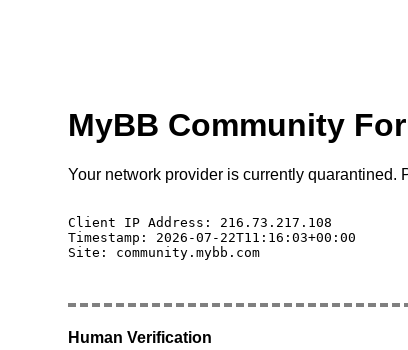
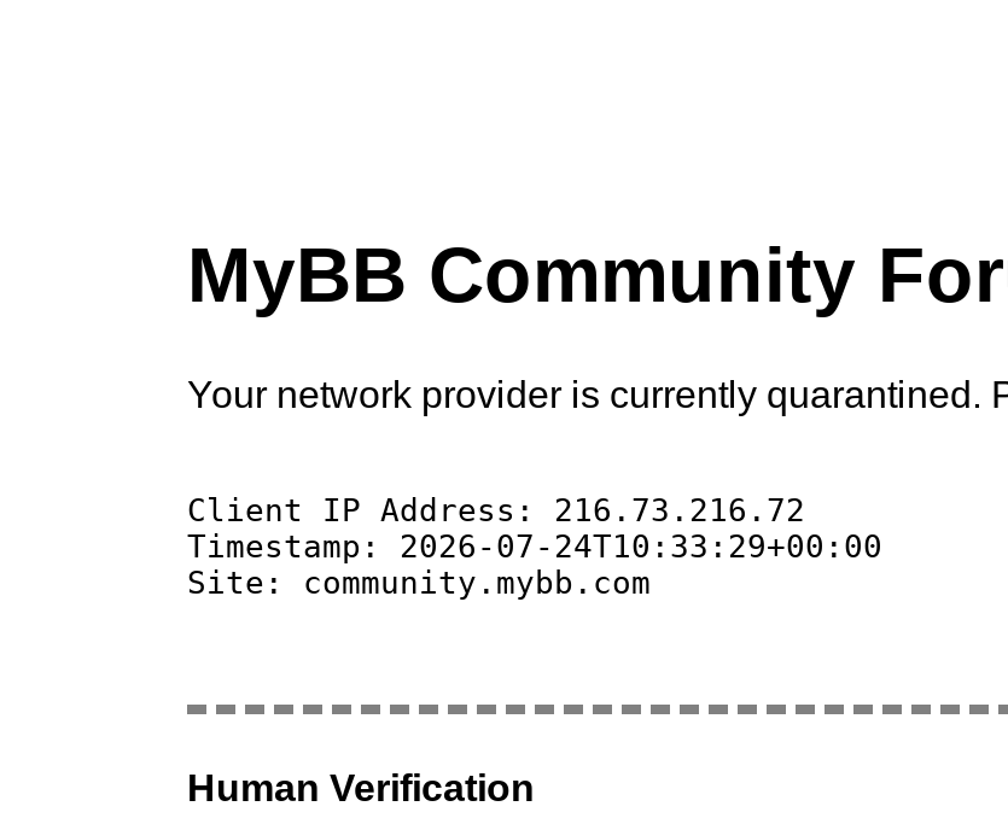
- Client IP Address: 216.73.217.108
+ Client IP Address: 216.73.216.72

- Timestamp: 2026-07-22T11:16:03+00:00
+ Timestamp: 2026-07-24T10:33:29+00:00
